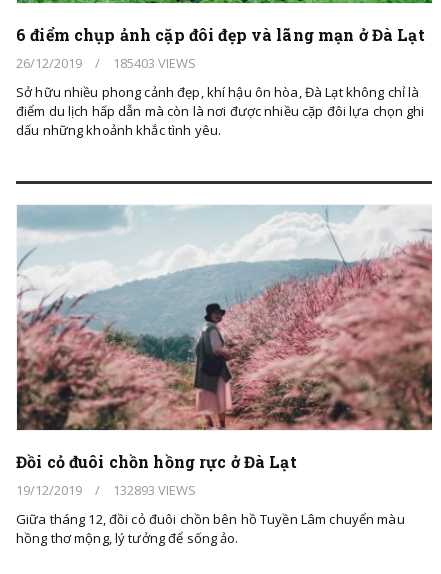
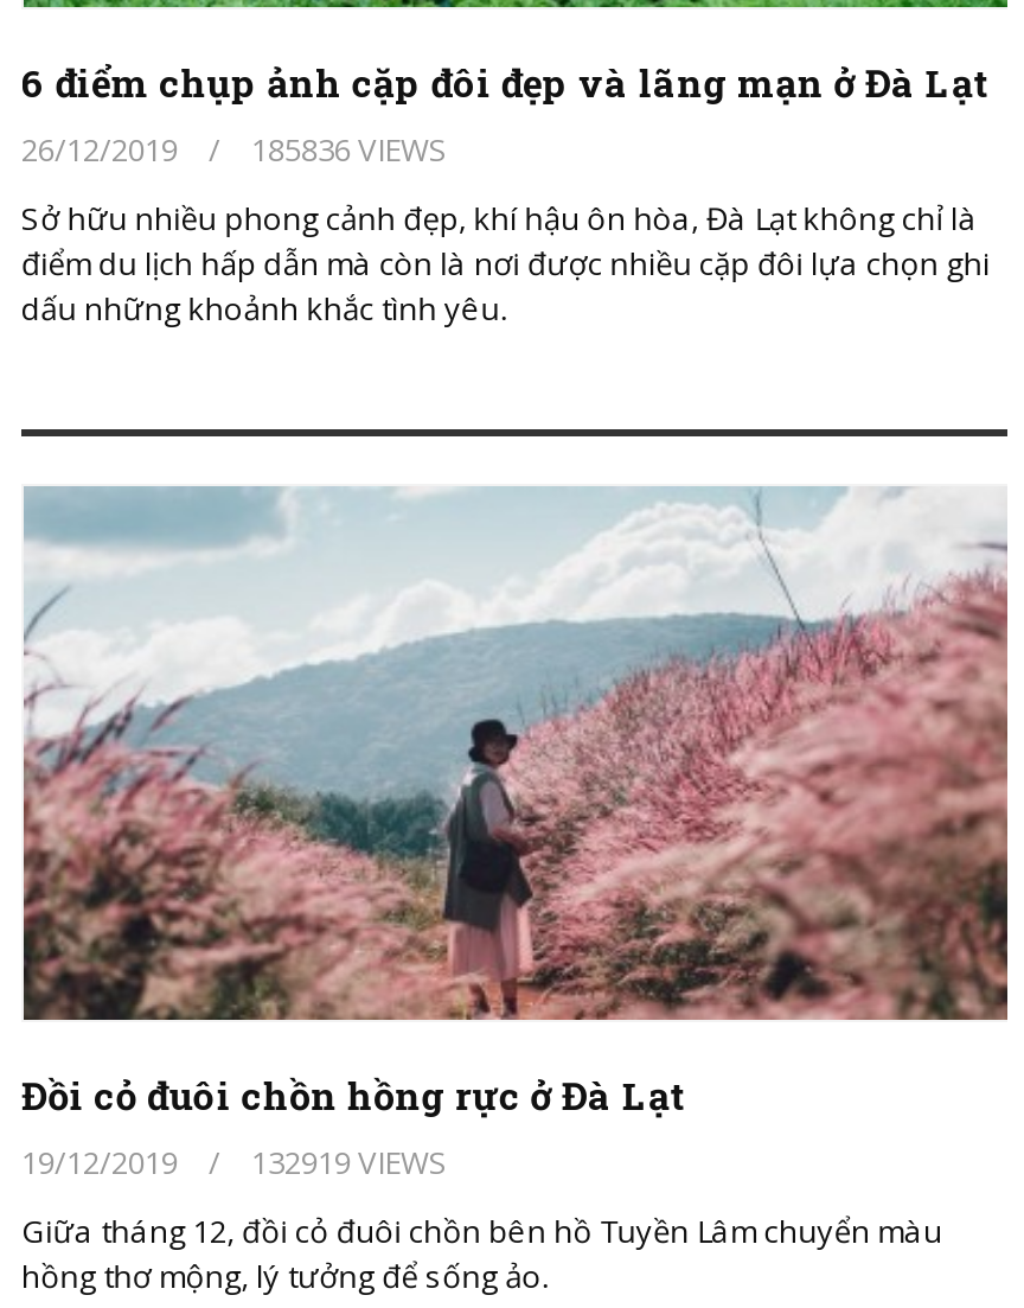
- 26/12/2019 / 185403 VIEWS
+ 26/12/2019 / 185836 VIEWS

- 19/12/2019 / 132893 VIEWS
+ 19/12/2019 / 132919 VIEWS
